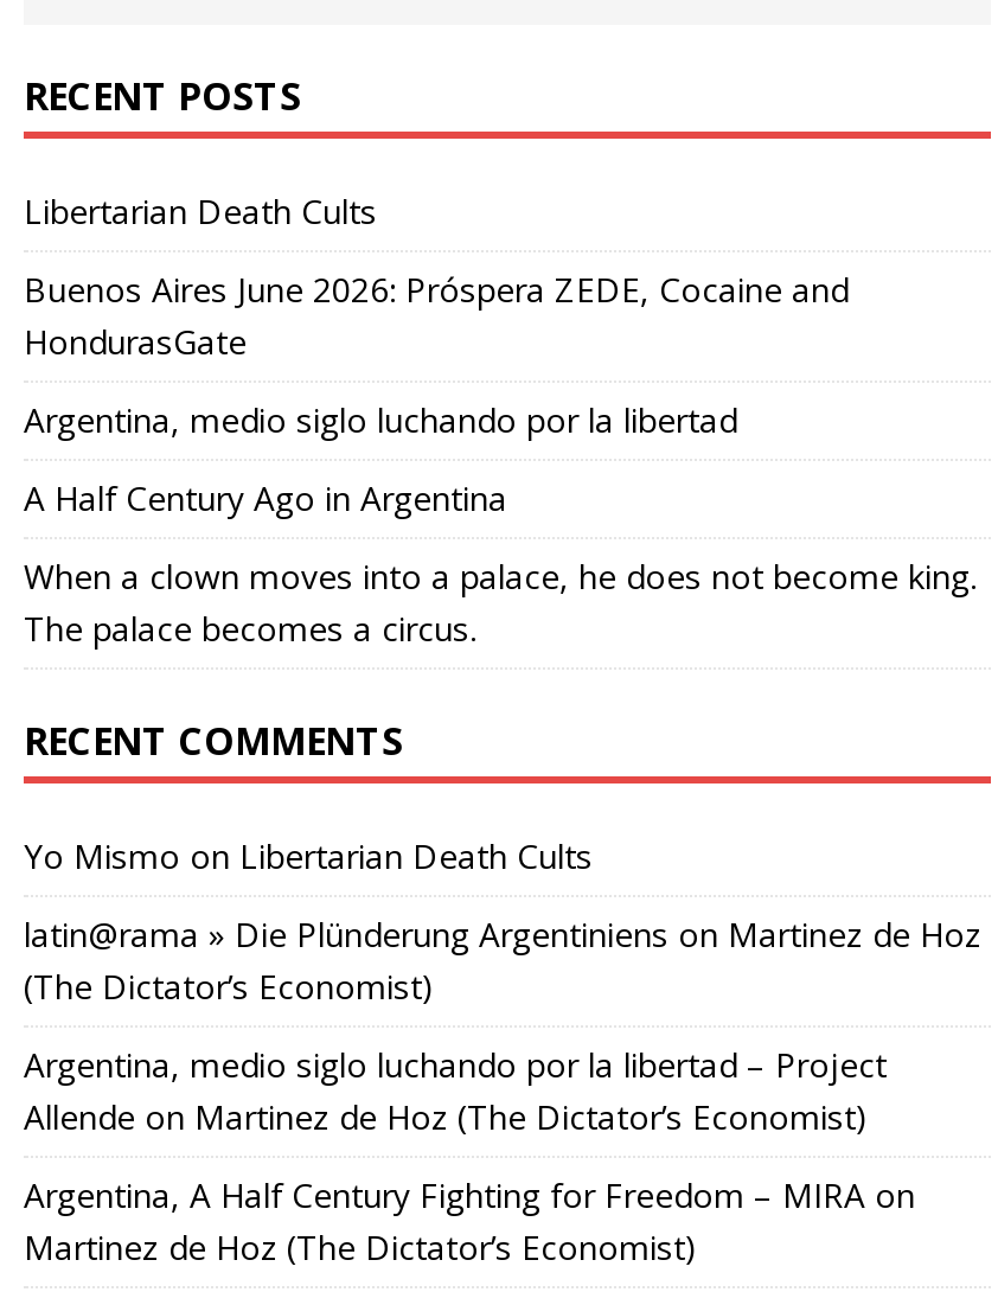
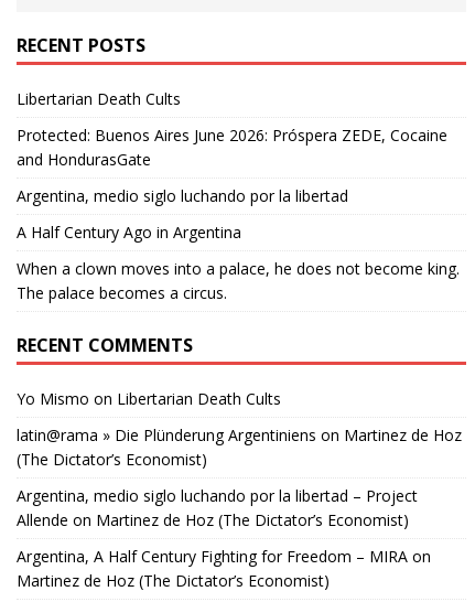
- Buenos Aires June 2026: Próspera ZEDE, Cocaine and
- HondurasGate
+ Protected: Buenos Aires June 2026: Próspera ZEDE, Cocaine
+ and HondurasGate
